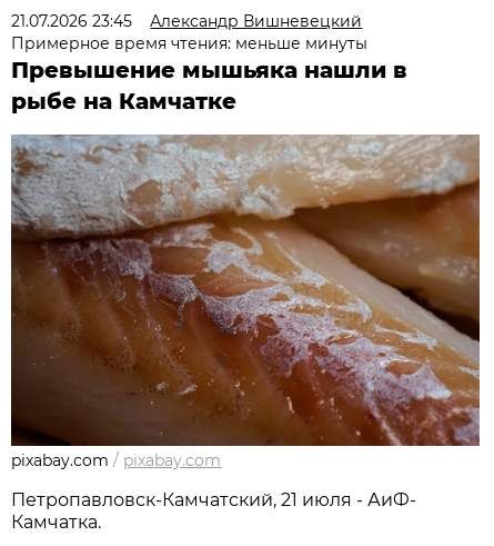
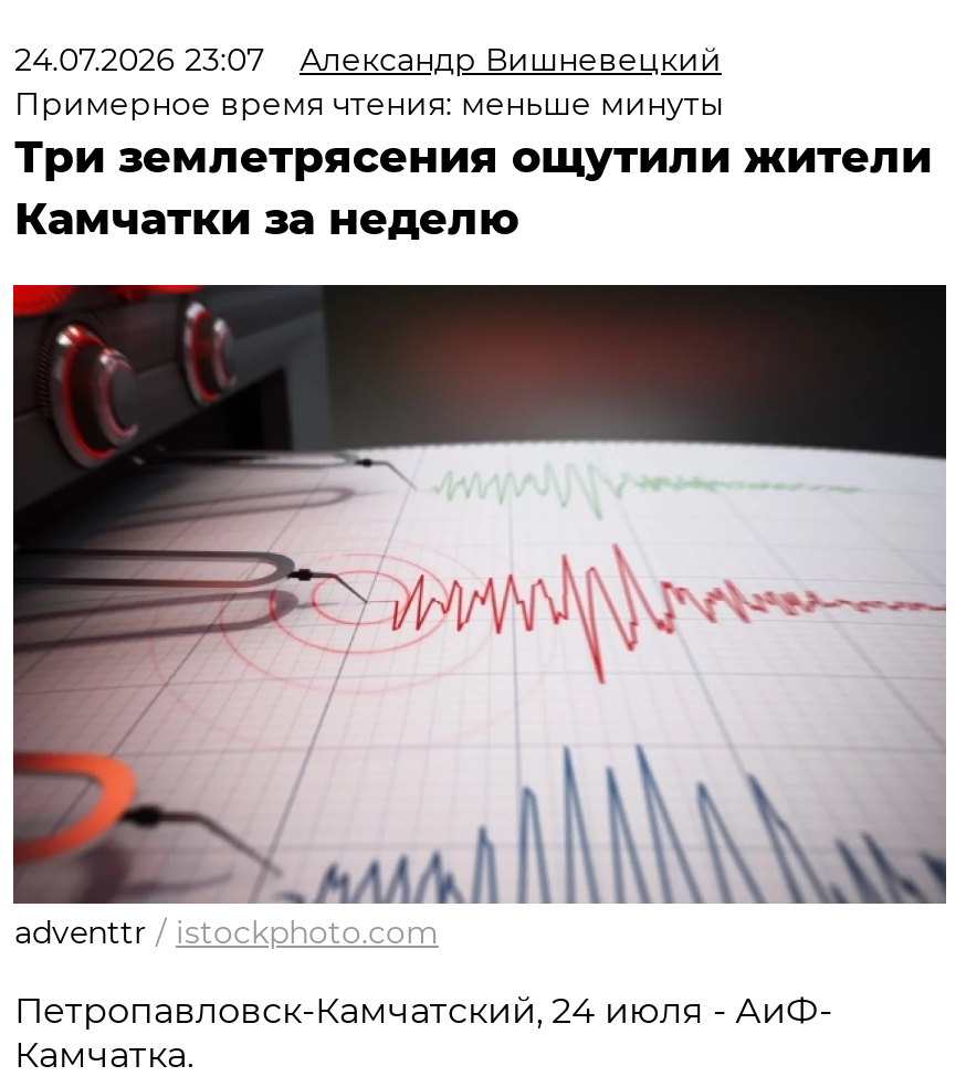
- 21.07.2026 23:45 Александр Вишневецкий
+ 24.07.2026 23:07 Александр Вишневецкий

- Превышение мышьяка нашли в
- рыбе на Камчатке
+ Три землетрясения ощутили жители
+ Камчатки за неделю

- [image]
- pixabay.com / pixabay.com
+ [image]
+ adventtr / istockphoto.com

- Петропавловск-Камчатский, 21 июля - АиФ-
+ Петропавловск-Камчатский, 24 июля - АиФ-
